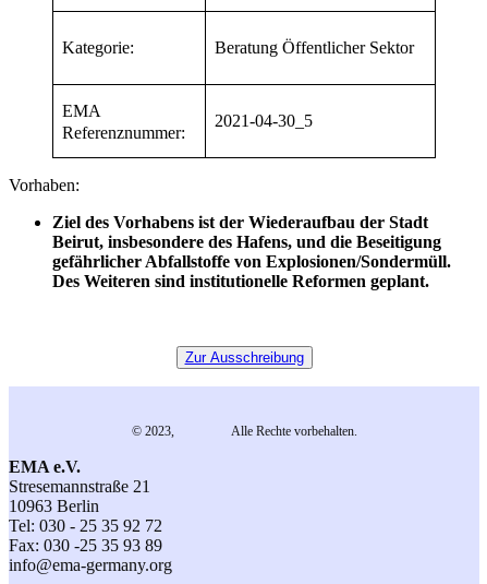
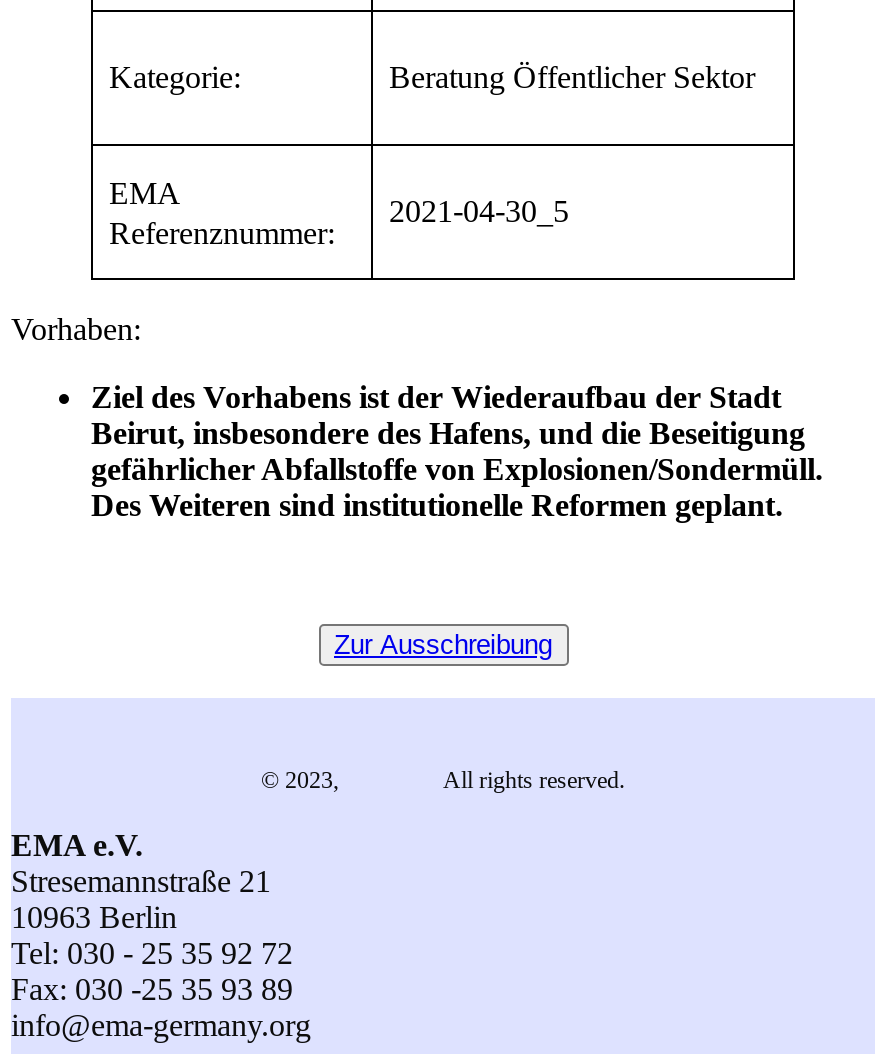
- © 2023, EMA e.V. Alle Rechte vorbehalten.
+ © 2023, EMA e.V. All rights reserved.
